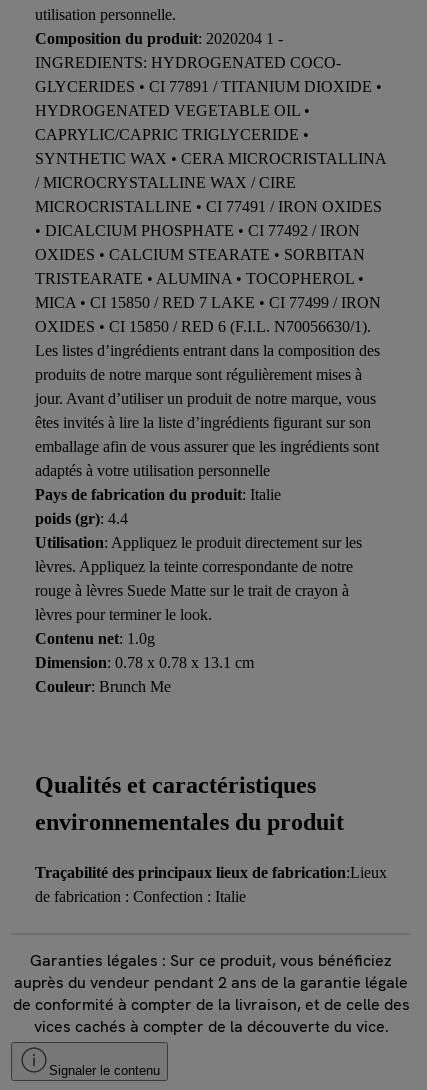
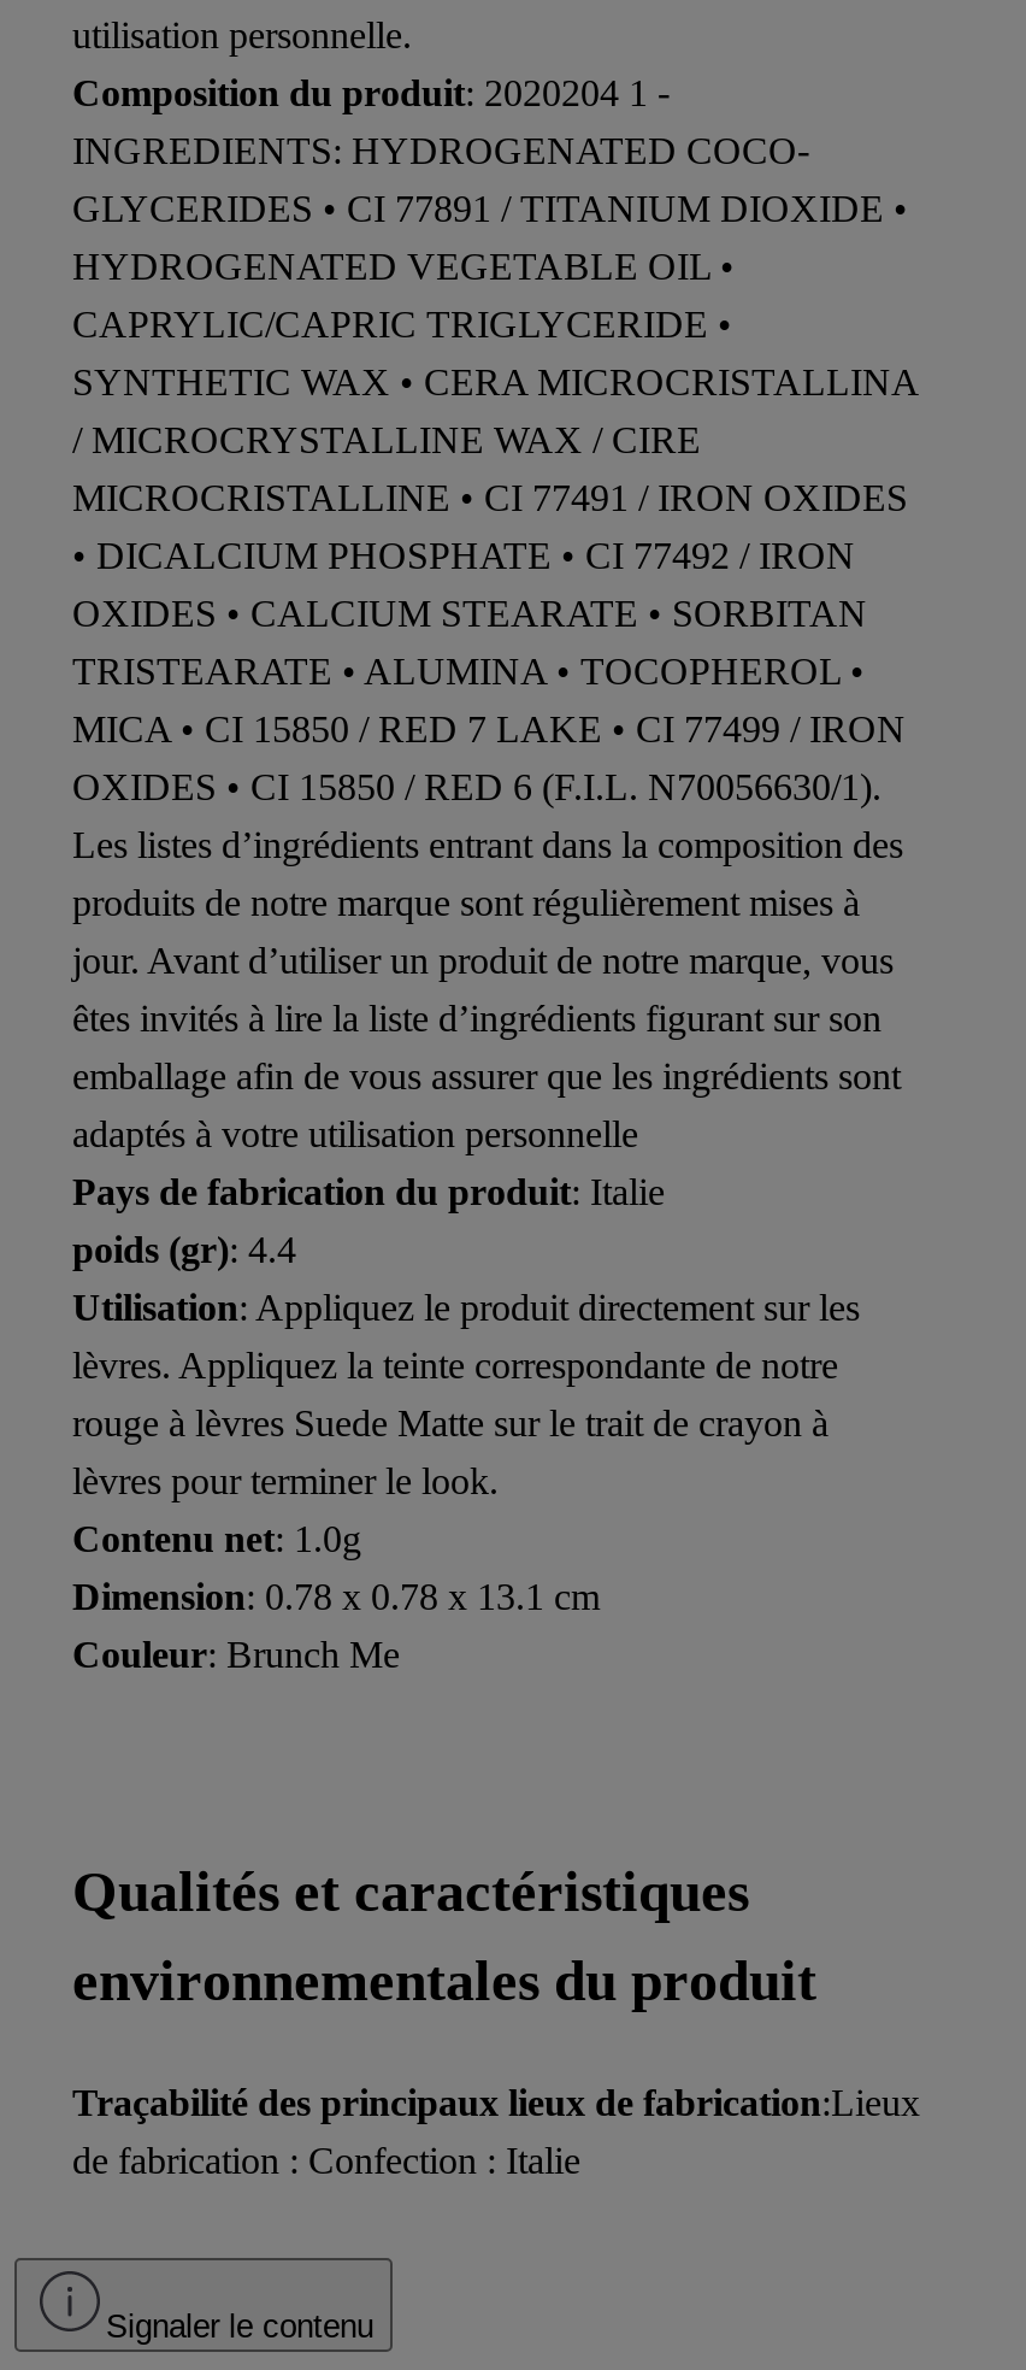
- Garanties légales : Sur ce produit, vous bénéficiez
- auprès du vendeur pendant 2 ans de la garantie légale
- de conformité à compter de la livraison, et de celle des
- vices cachés à compter de la découverte du vice.
